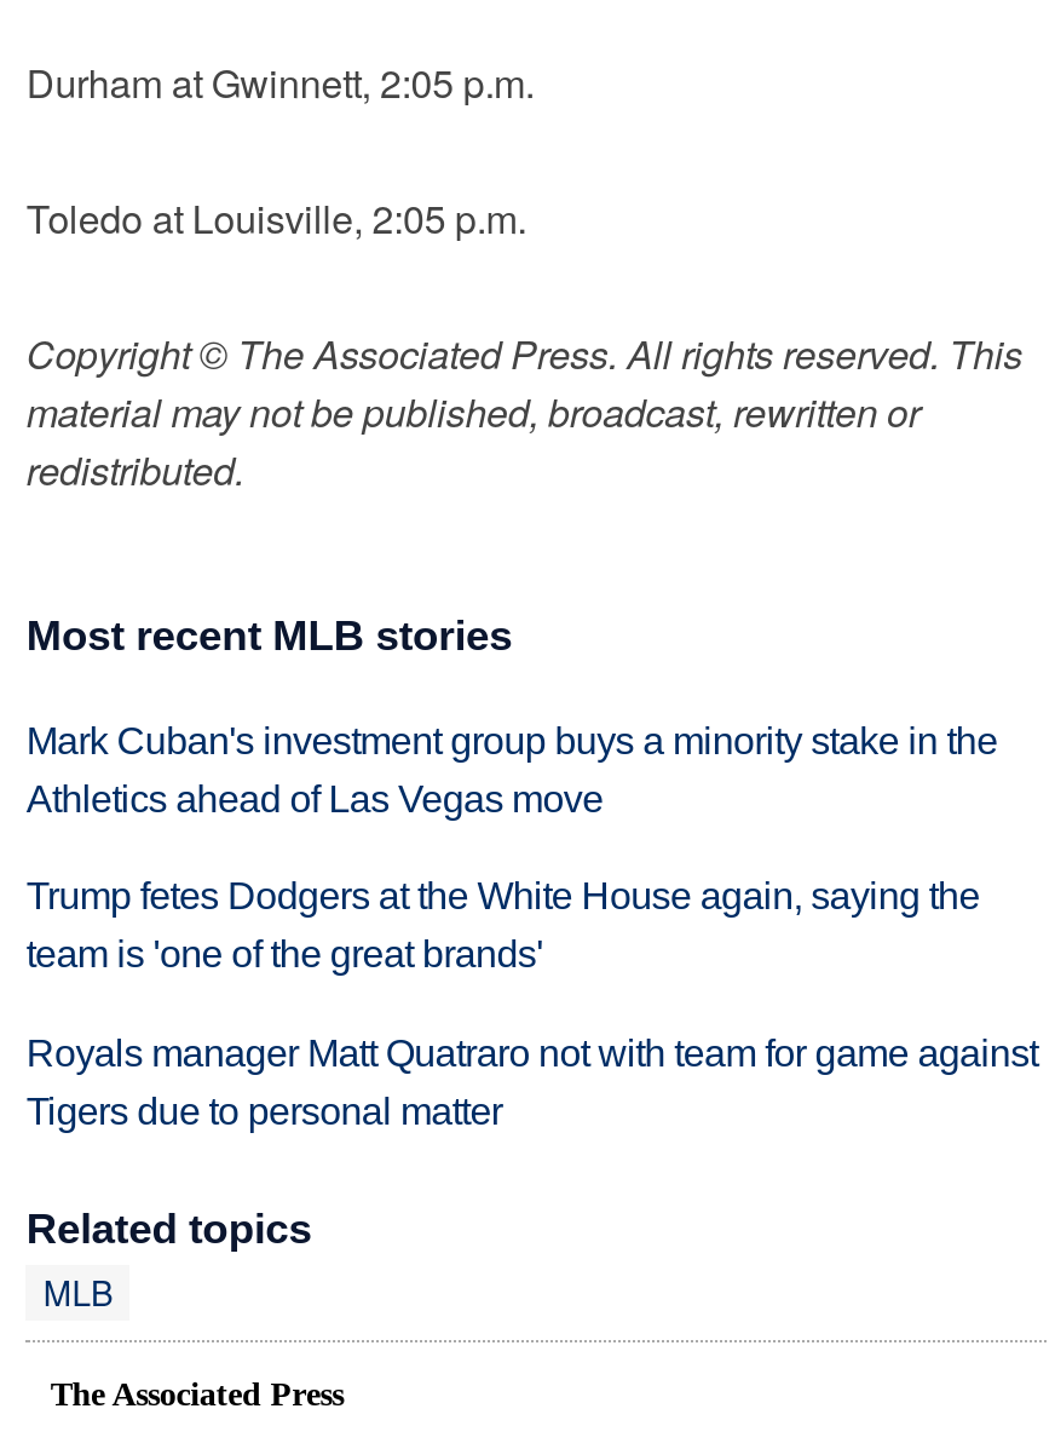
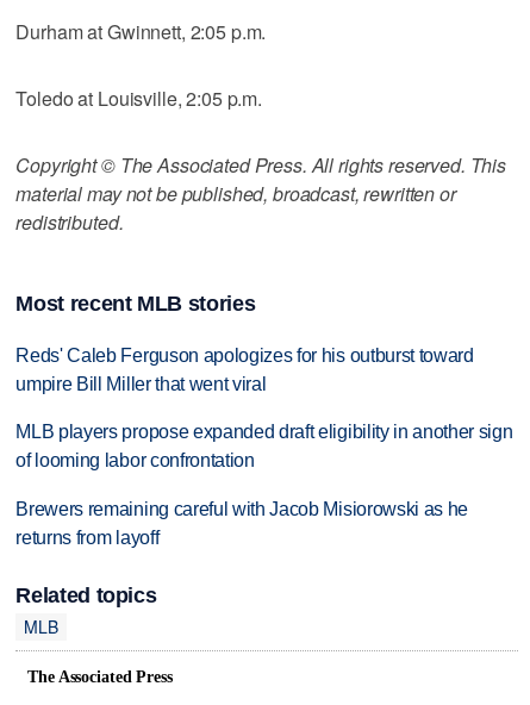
- Mark Cuban's investment group buys a minority stake in the
- Athletics ahead of Las Vegas move
+ Reds' Caleb Ferguson apologizes for his outburst toward
+ umpire Bill Miller that went viral

- Trump fetes Dodgers at the White House again, saying the
- team is 'one of the great brands'
+ MLB players propose expanded draft eligibility in another sign
+ of looming labor confrontation

- Royals manager Matt Quatraro not with team for game against
- Tigers due to personal matter
+ Brewers remaining careful with Jacob Misiorowski as he
+ returns from layoff
